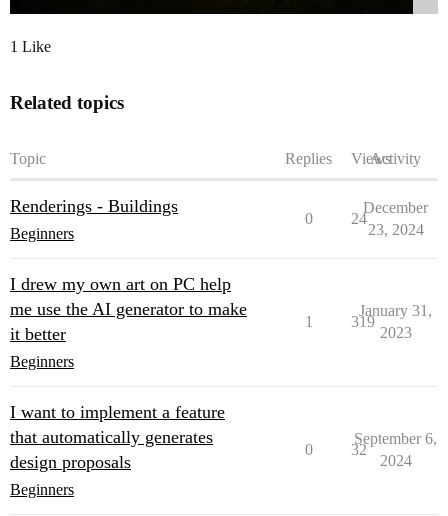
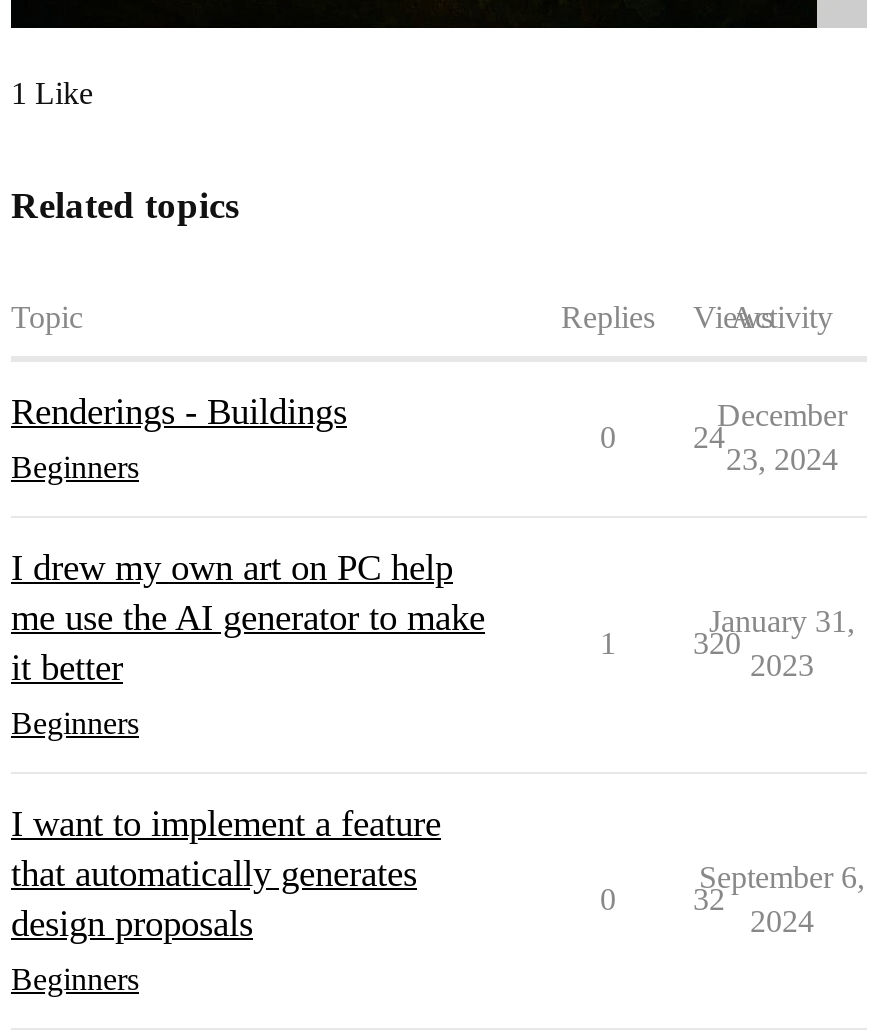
- 319
+ 320
